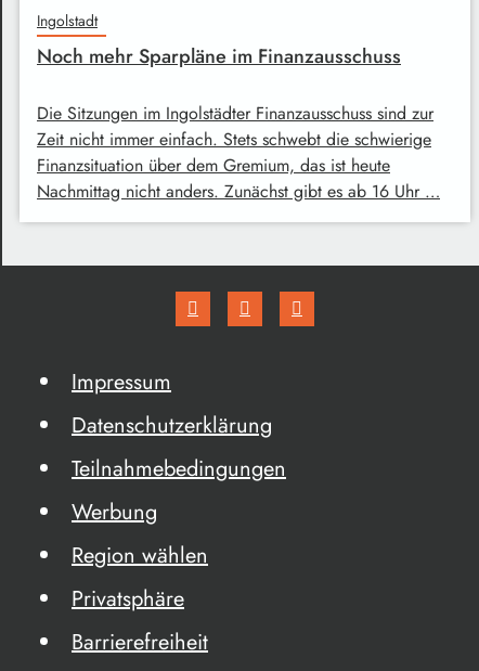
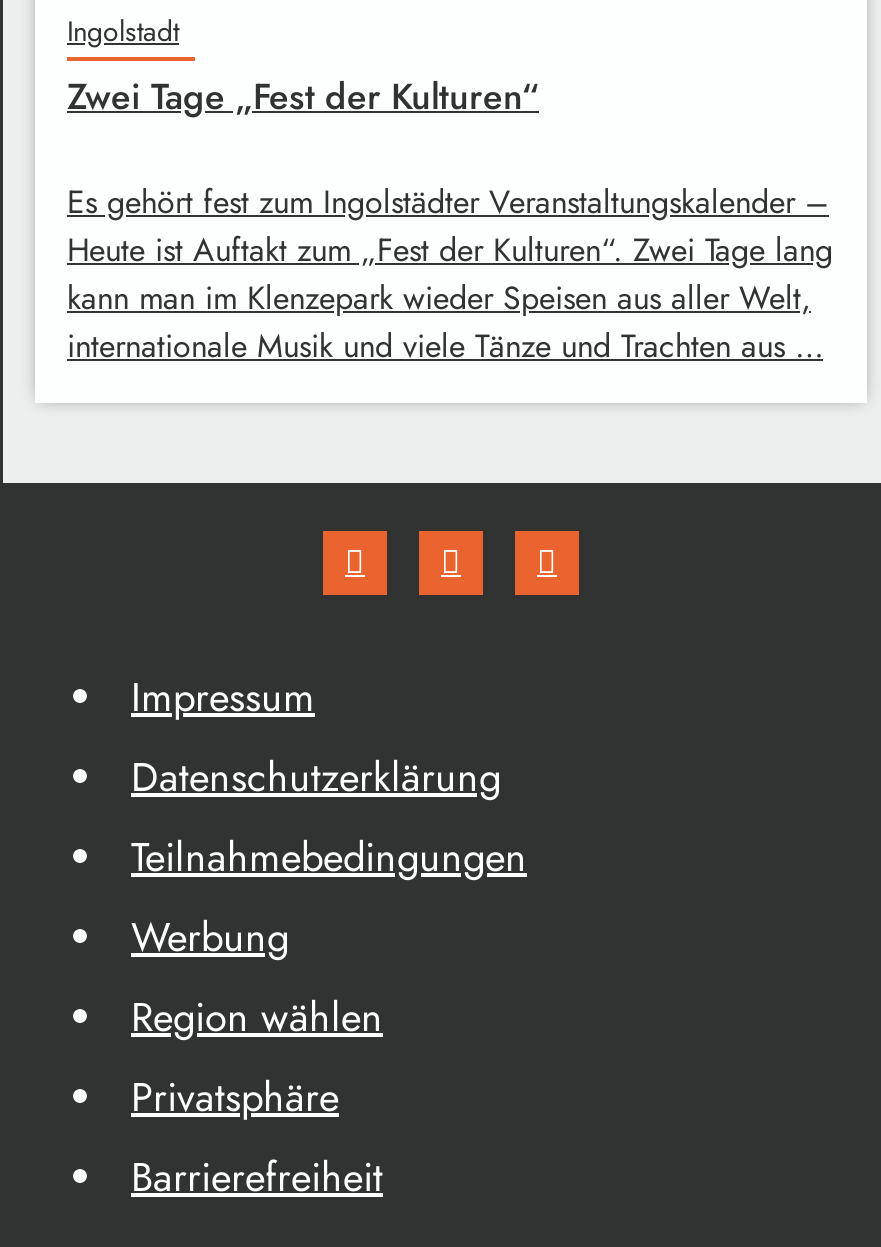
- Noch mehr Sparpläne im Finanzausschuss
+ Zwei Tage „Fest der Kulturen“

- Die Sitzungen im Ingolstädter Finanzausschuss sind zur
- Zeit nicht immer einfach. Stets schwebt die schwierige
- Finanzsituation über dem Gremium, das ist heute
- Nachmittag nicht anders. Zunächst gibt es ab 16 Uhr …
+ Es gehört fest zum Ingolstädter Veranstaltungskalender –
+ Heute ist Auftakt zum „Fest der Kulturen“. Zwei Tage lang
+ kann man im Klenzepark wieder Speisen aus aller Welt,
+ internationale Musik und viele Tänze und Trachten aus …
